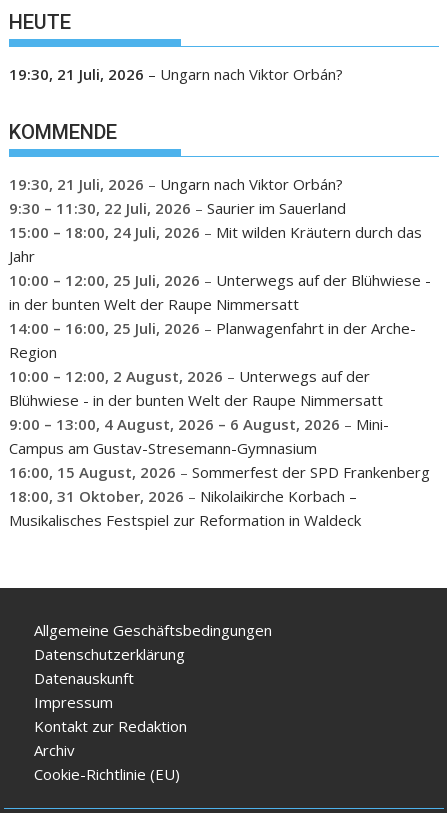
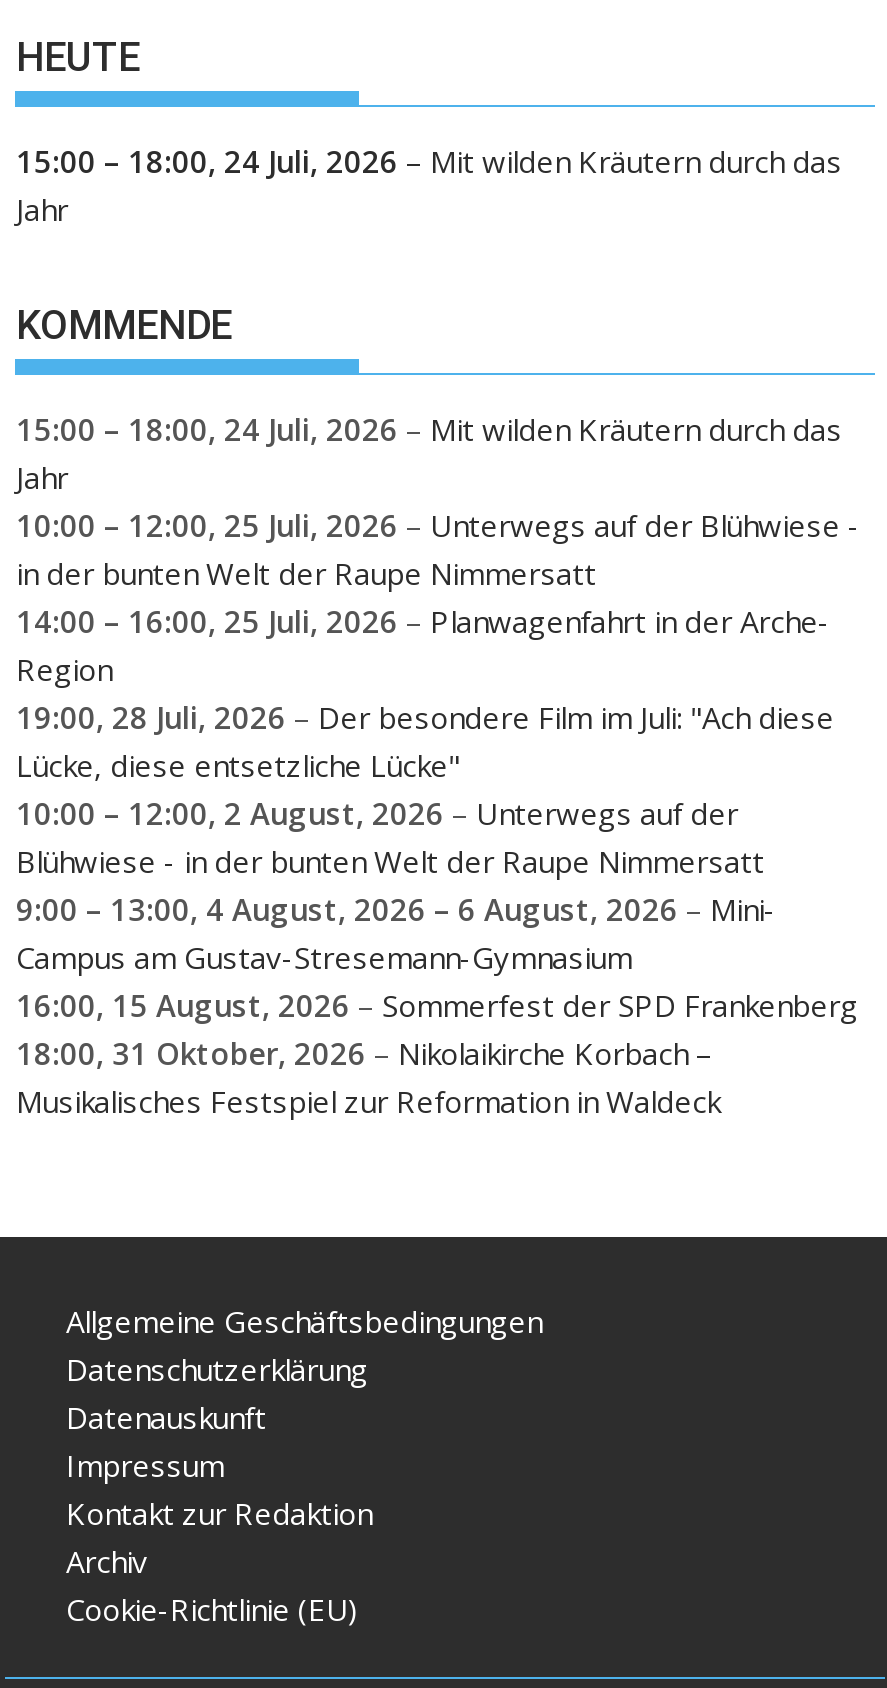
- 19:30, 21 Juli, 2026 – Ungarn nach Viktor Orbán?
+ 15:00 – 18:00, 24 Juli, 2026 – Mit wilden Kräutern durch das
+ Jahr

- 19:30, 21 Juli, 2026 – Ungarn nach Viktor Orbán?
- 9:30 – 11:30, 22 Juli, 2026 – Saurier im Sauerland

moved up: 15:00 – 18:00, 24 Juli, 2026 – Mit wilden Kräutern durch das | Jahr | 10:00 – 12:00, 25 Juli, 2026 – Unterwegs auf der Blühwiese - | in der bunten Welt der Raupe Nimmersatt | 14:00 – 16:00, 25 Juli, 2026 – Planwagenfahrt in der Arche- | Region

+ 19:00, 28 Juli, 2026 – Der besondere Film im Juli: "Ach diese
+ Lücke, diese entsetzliche Lücke"
